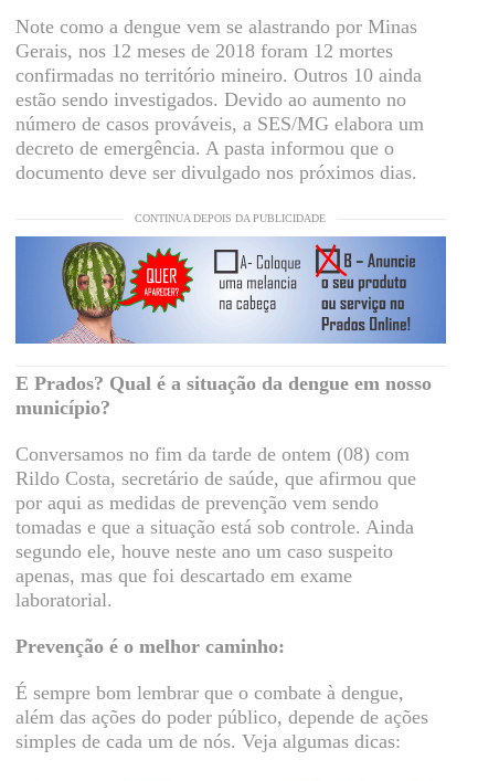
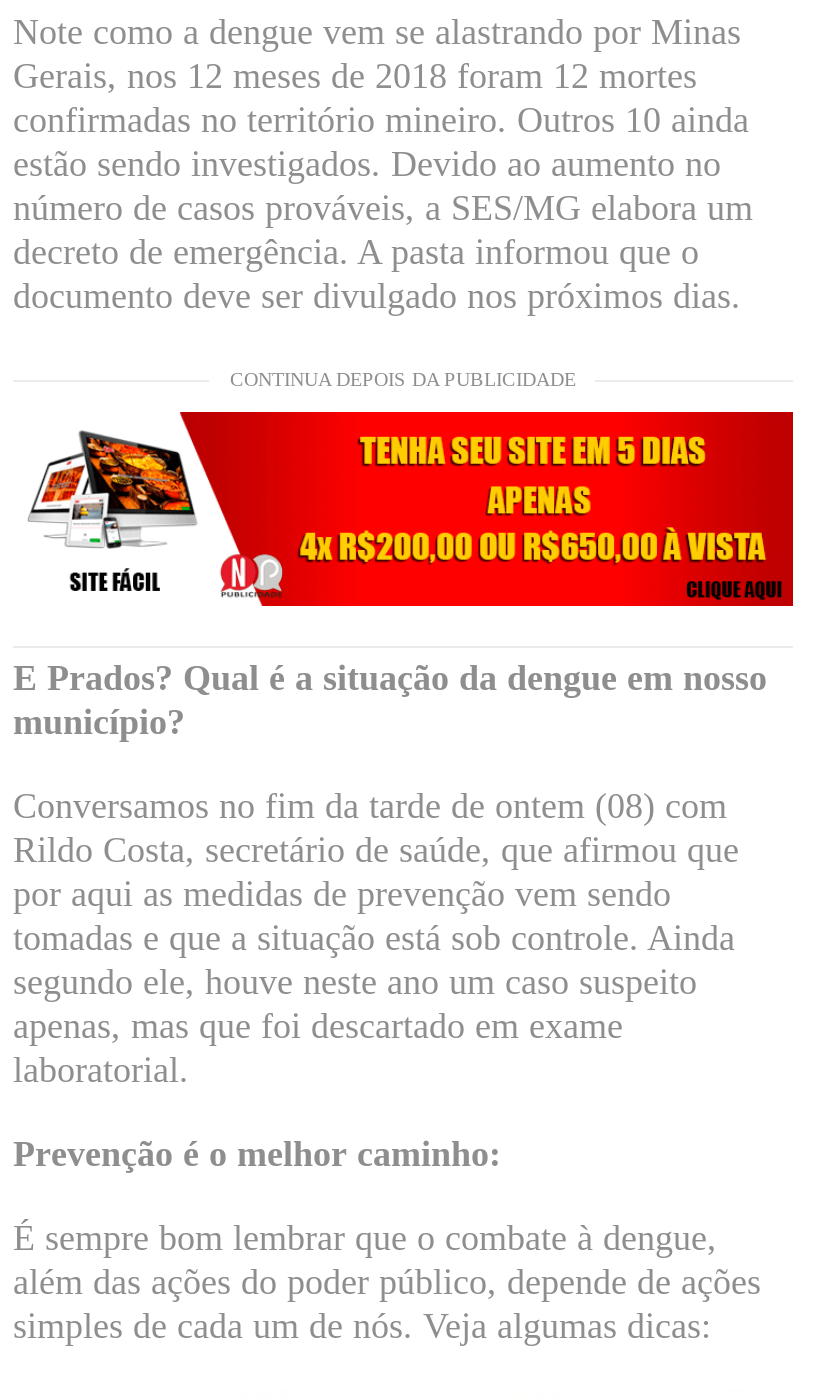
- [image]
+ [image]
